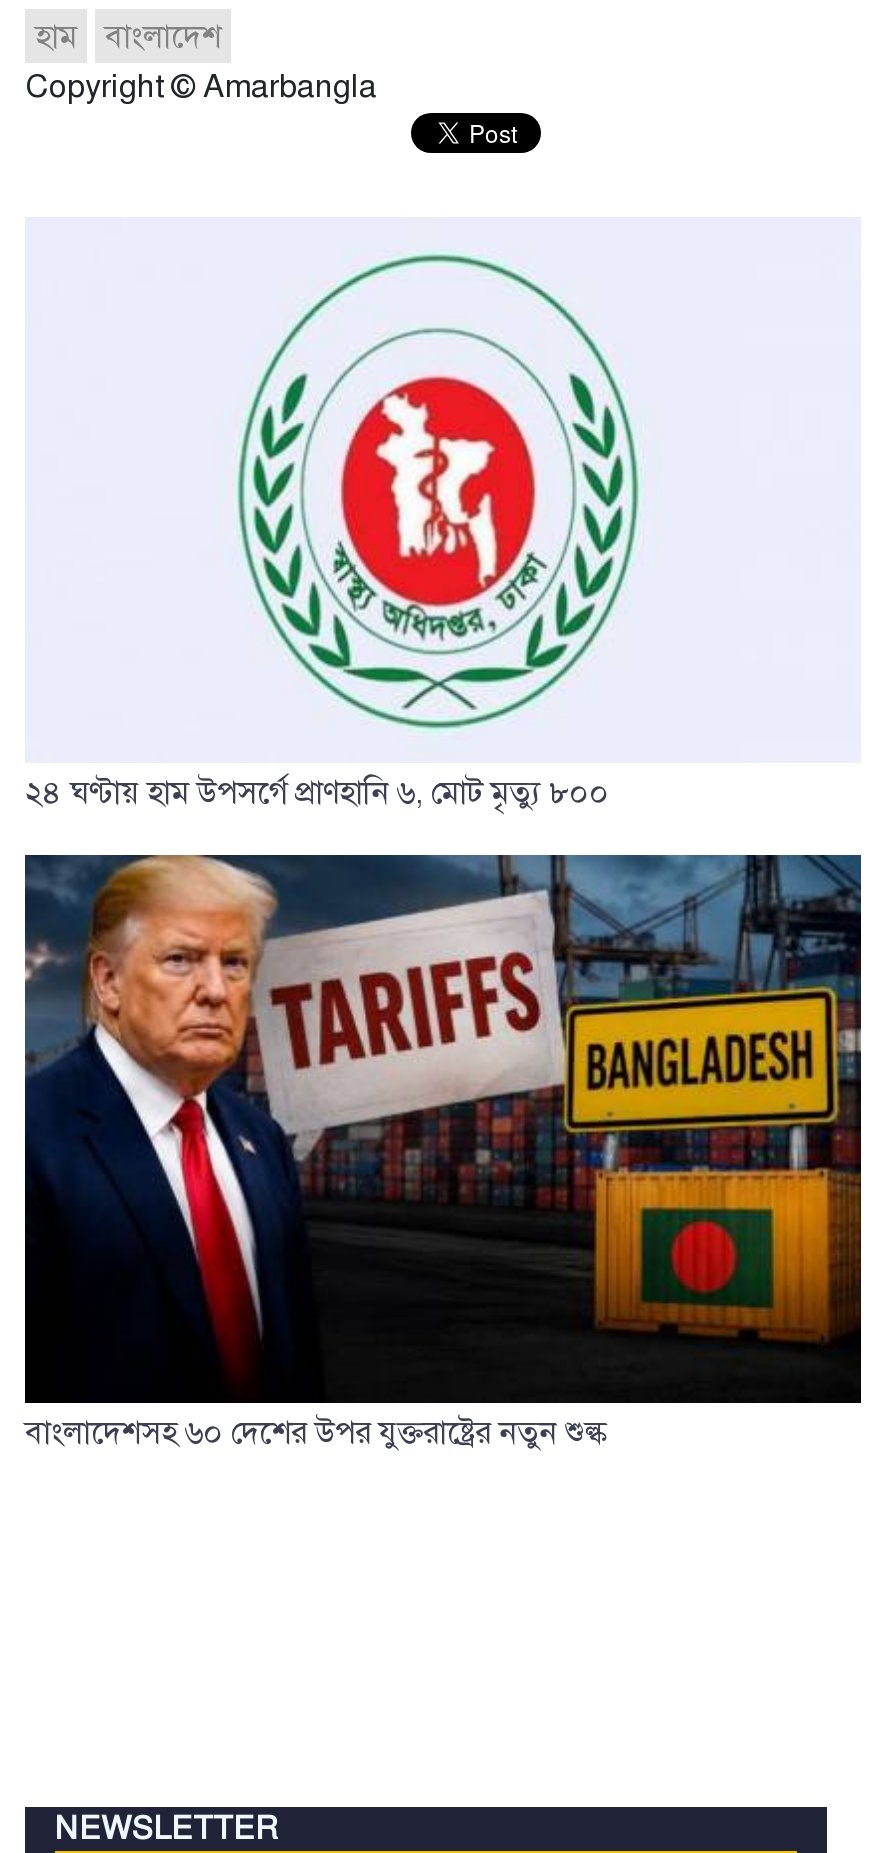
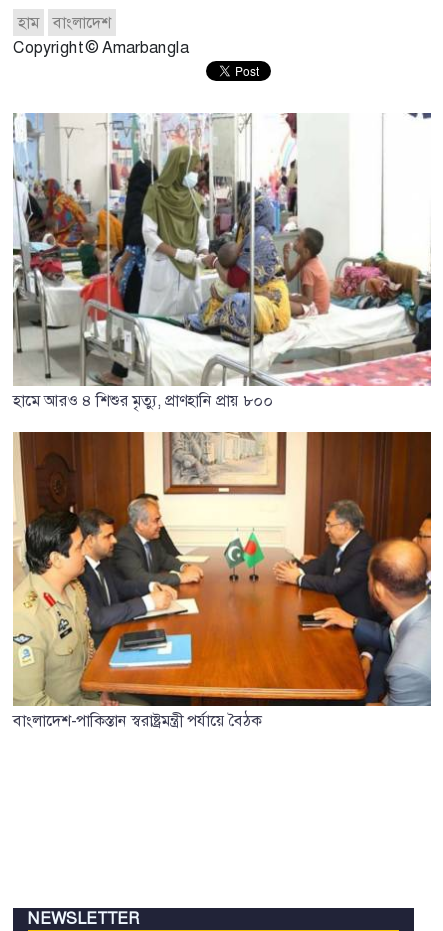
- [image]
- ২৪ ঘণ্টায় হাম উপসর্গে প্রাণহানি ৬, মোট মৃত্যু ৮০০
+ [image]
+ হামে আরও ৪ শিশুর মৃত্যু, প্রাণহানি প্রায় ৮০০

- [image]
- বাংলাদেশসহ ৬০ দেশের উপর যুক্তরাষ্ট্রের নতুন শুল্ক
+ [image]
+ বাংলাদেশ-পাকিস্তান স্বরাষ্ট্রমন্ত্রী পর্যায়ে বৈঠক
